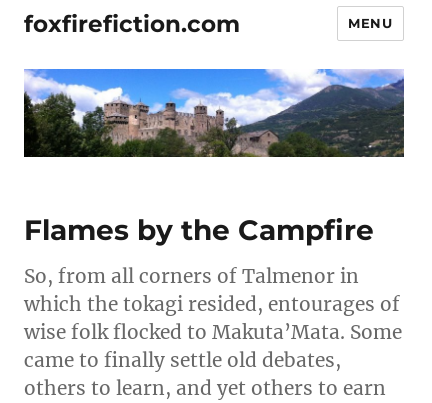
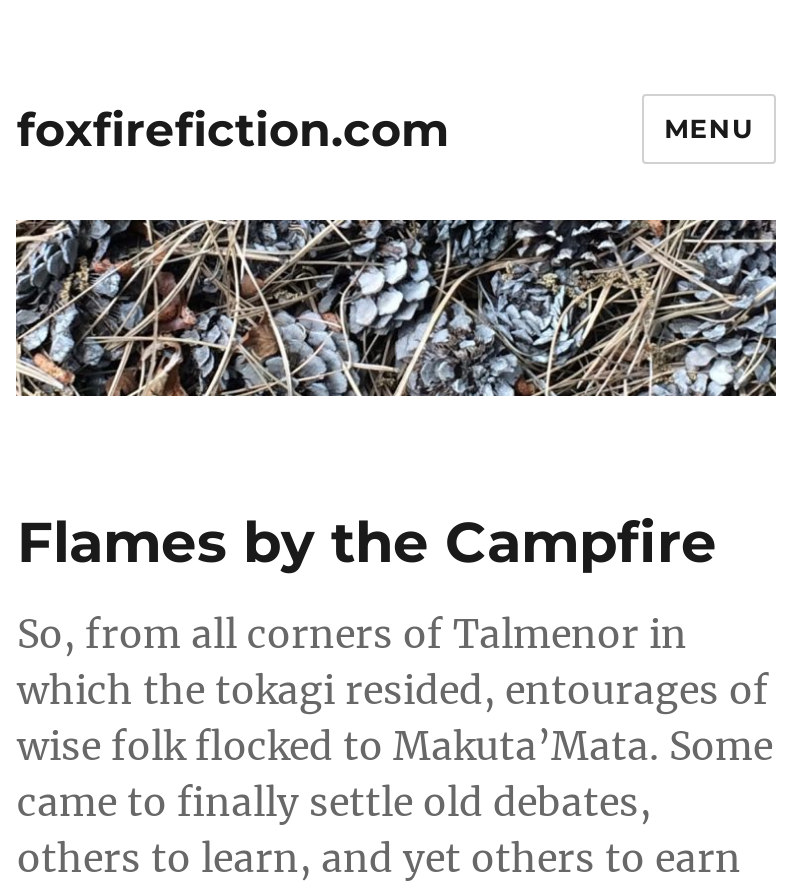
- [image]
+ [image]
